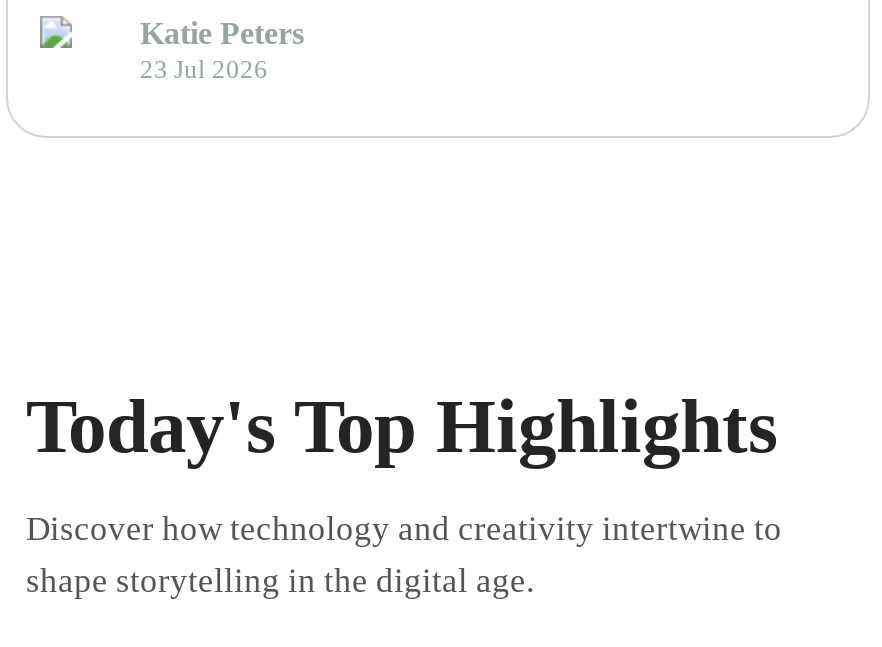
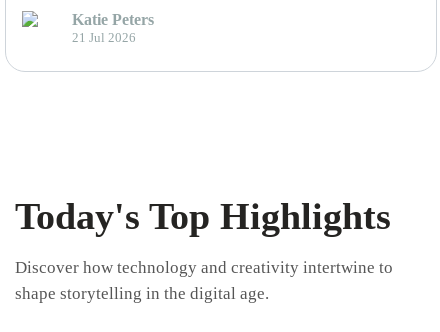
- 23 Jul 2026
+ 21 Jul 2026
